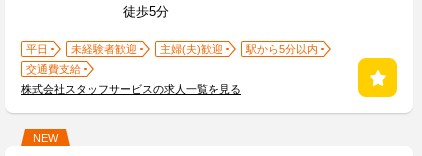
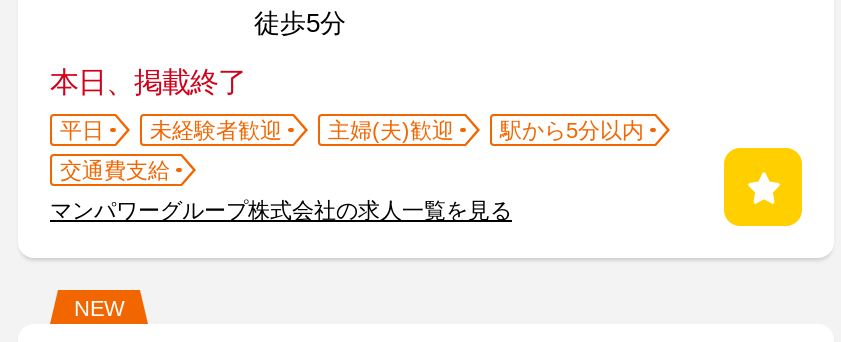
+ 本日、掲載終了

- 株式会社スタッフサービスの求人一覧を見る
+ マンパワーグループ株式会社の求人一覧を見る
